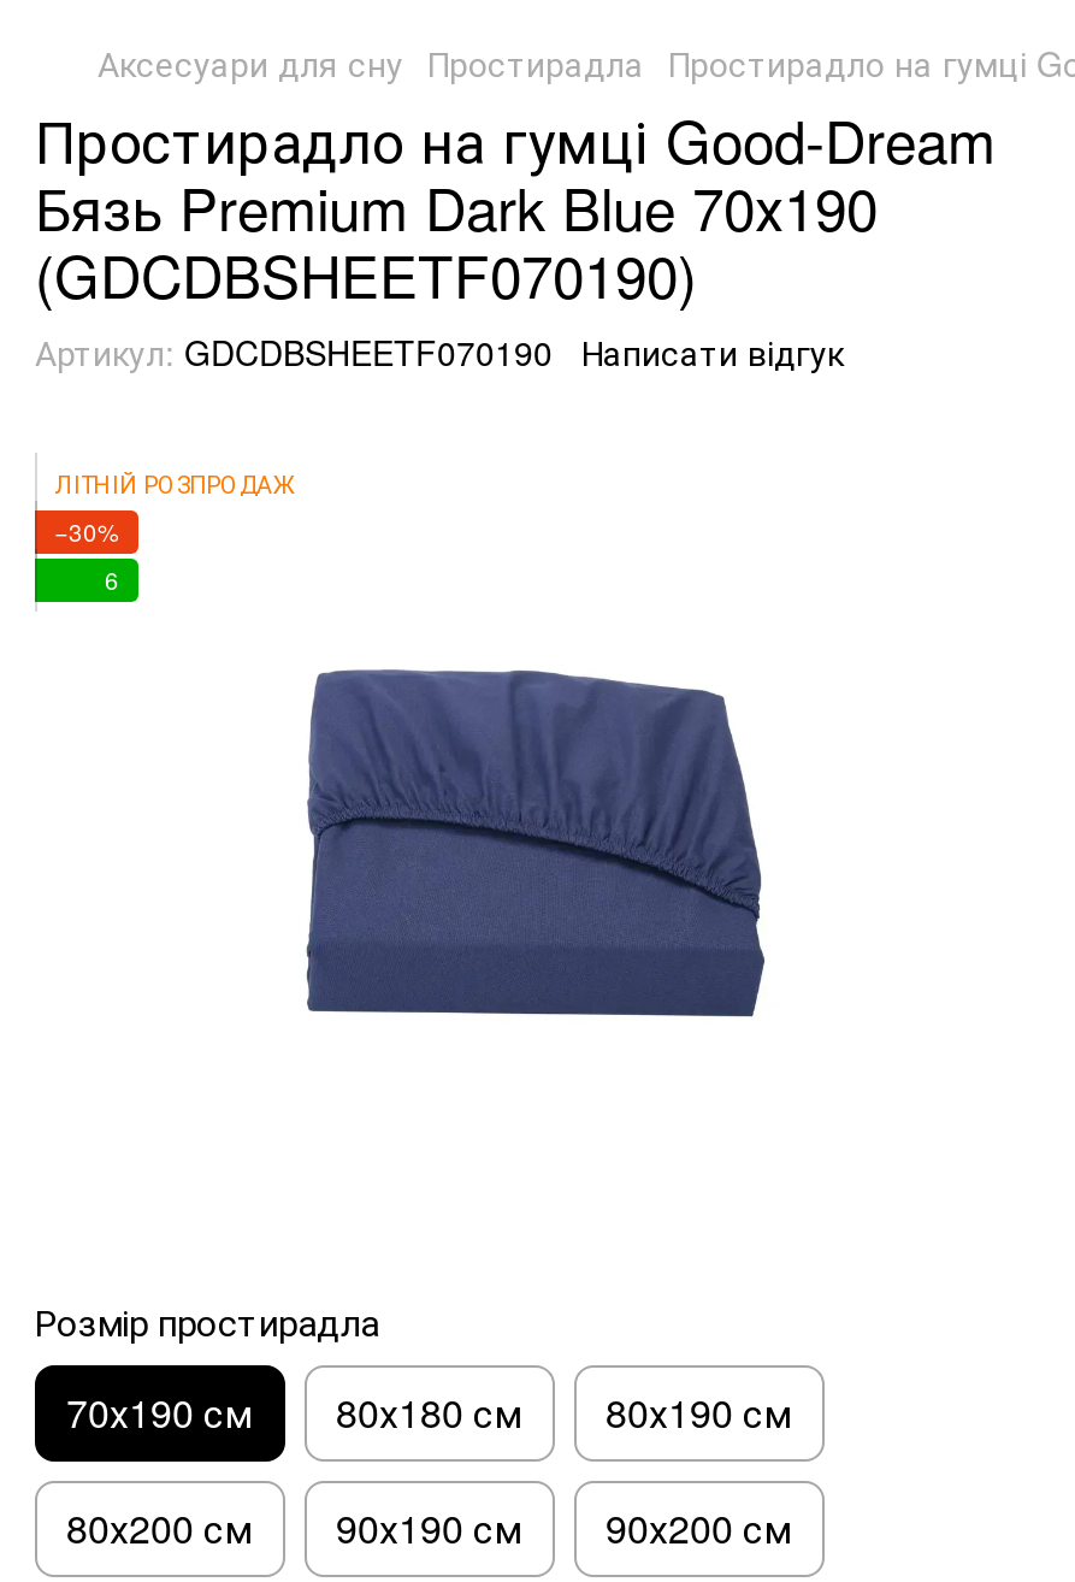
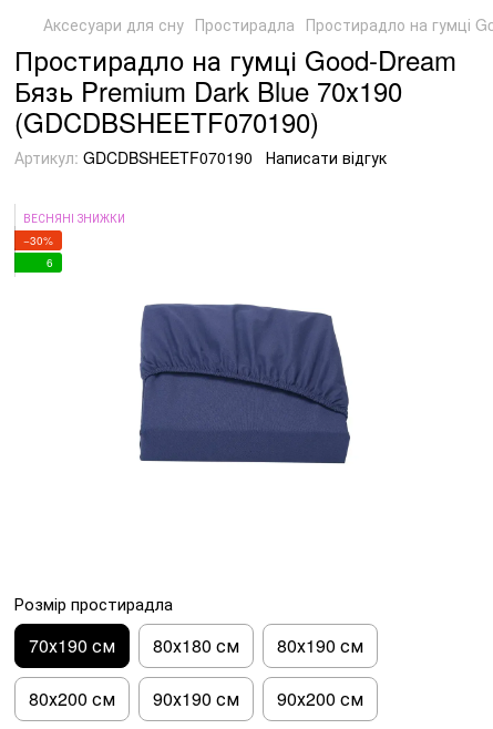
- ЛІТНІЙ РОЗПРОДАЖ
+ ВЕСНЯНІ ЗНИЖКИ
